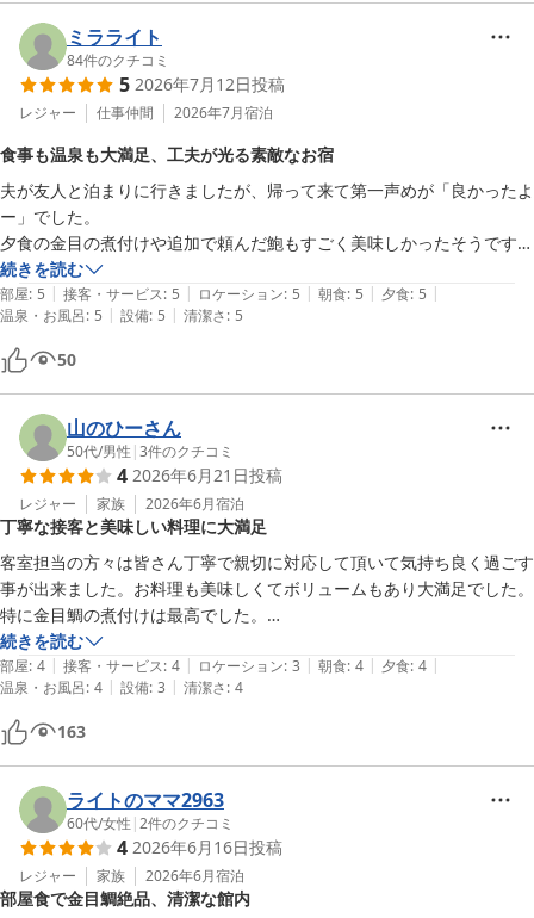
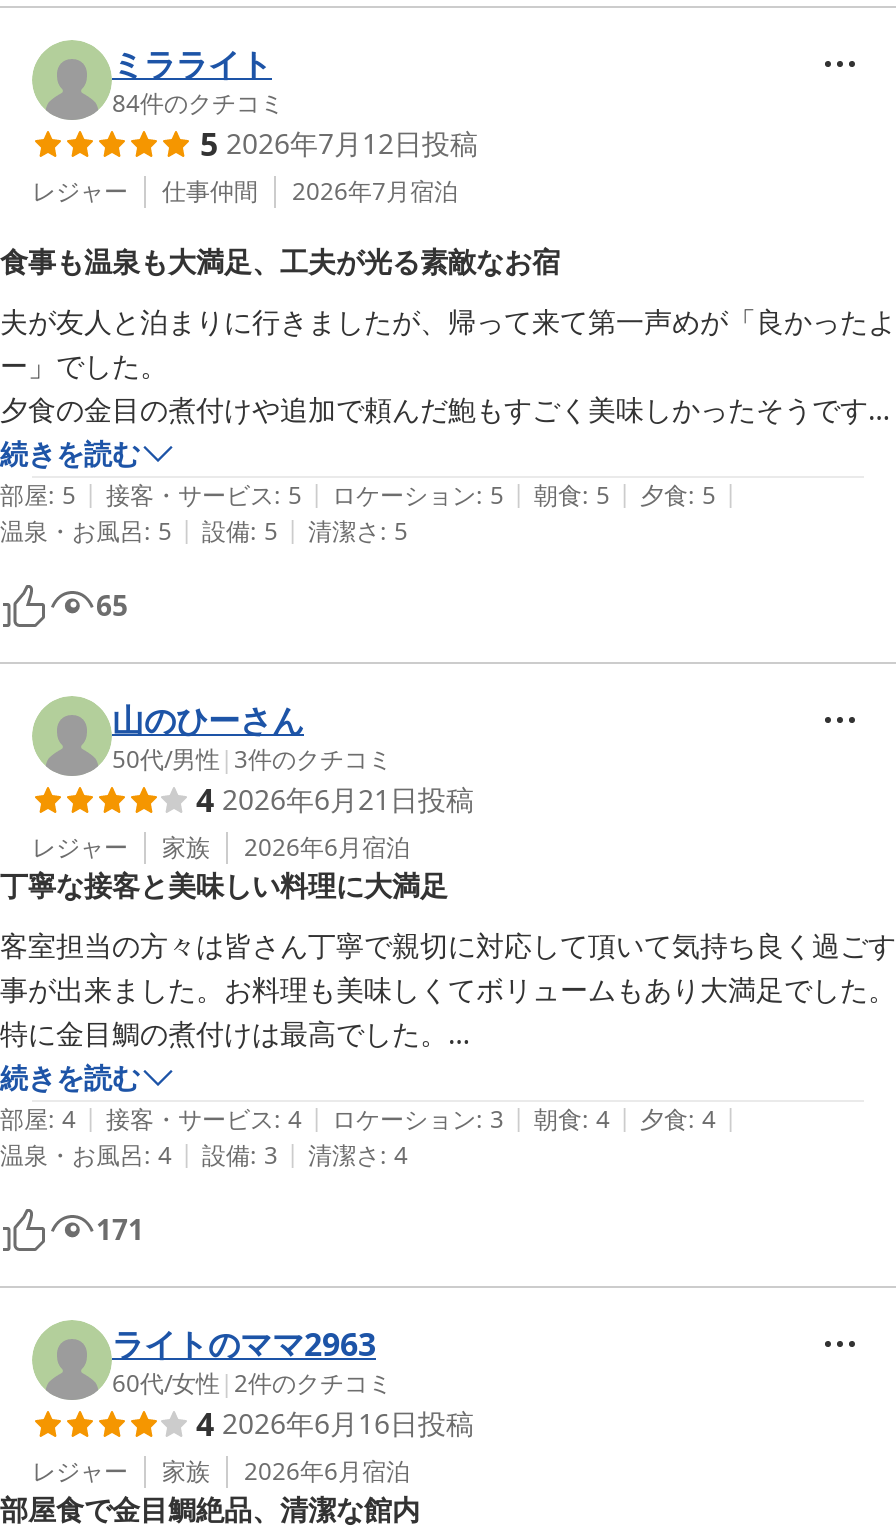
- 50
+ 65

- 163
+ 171
